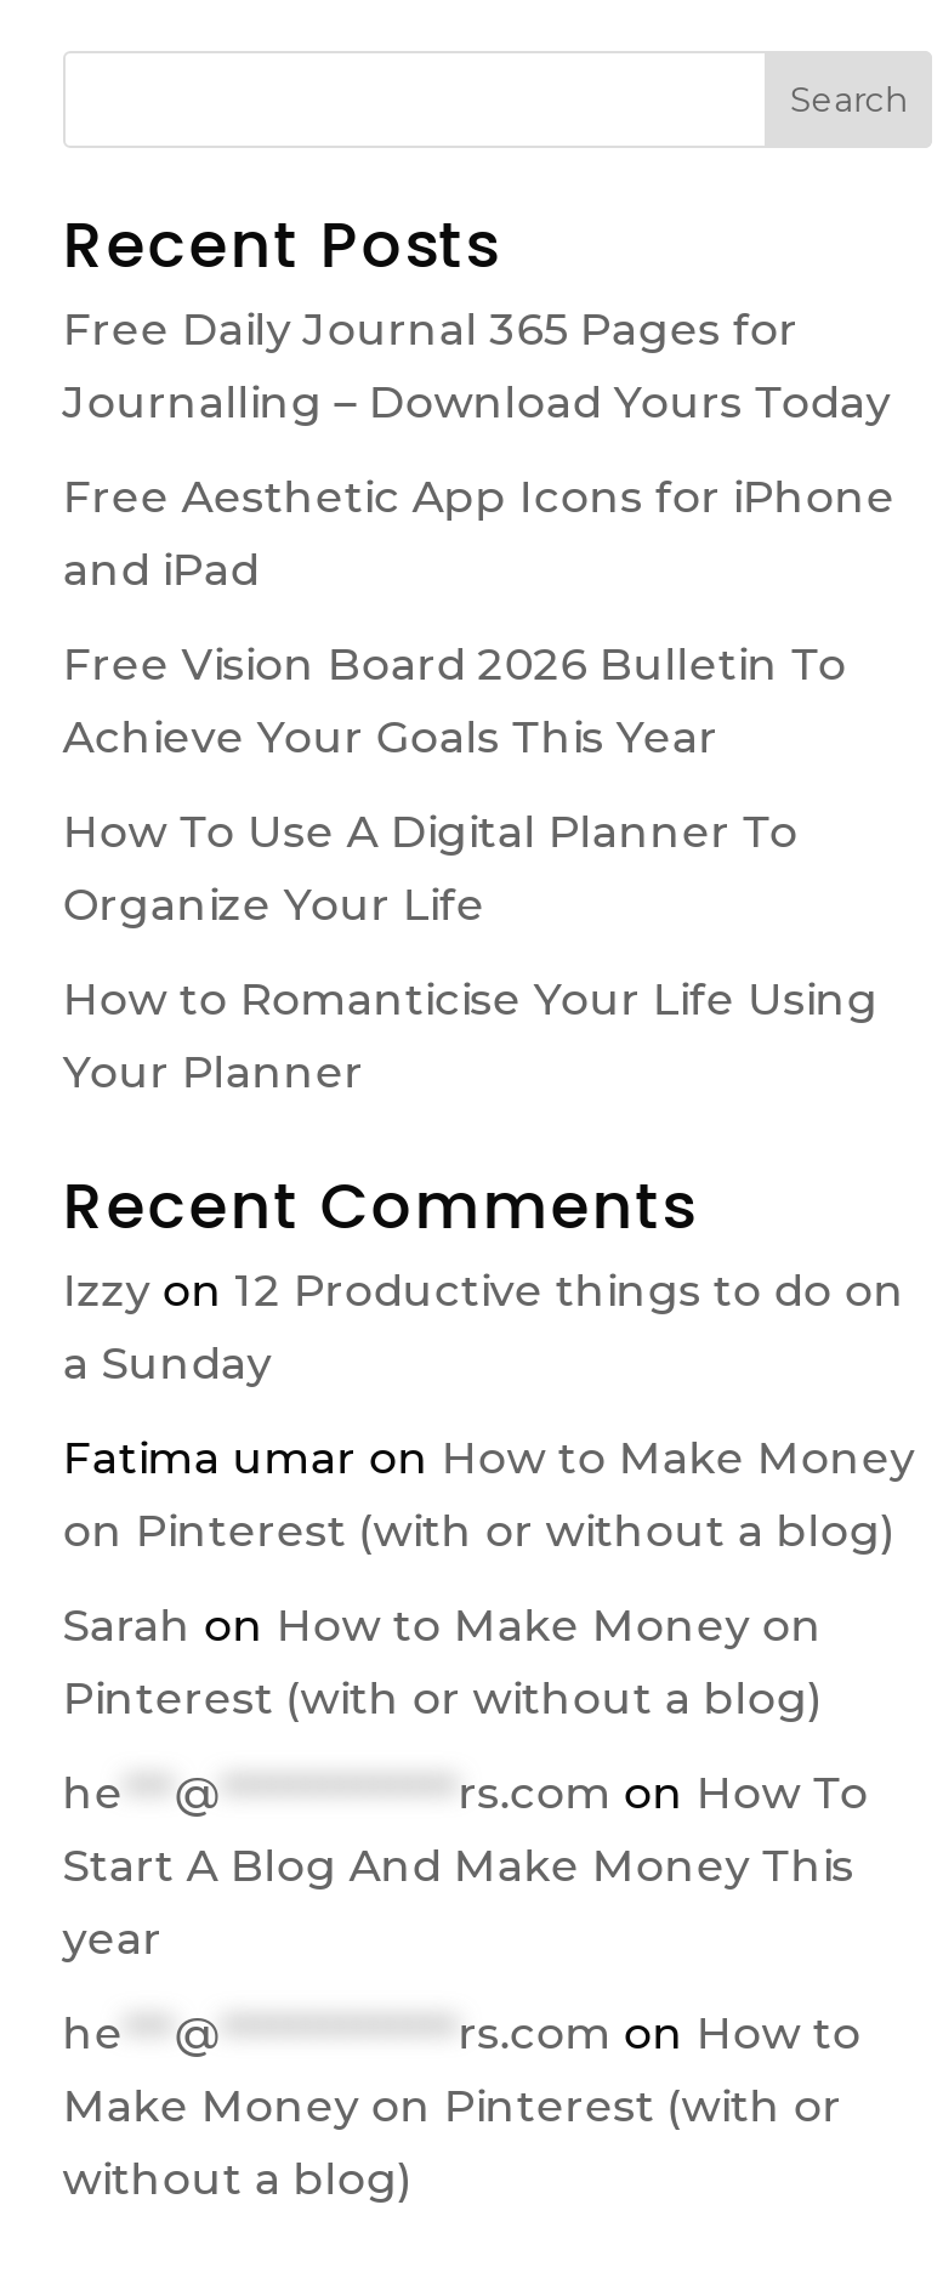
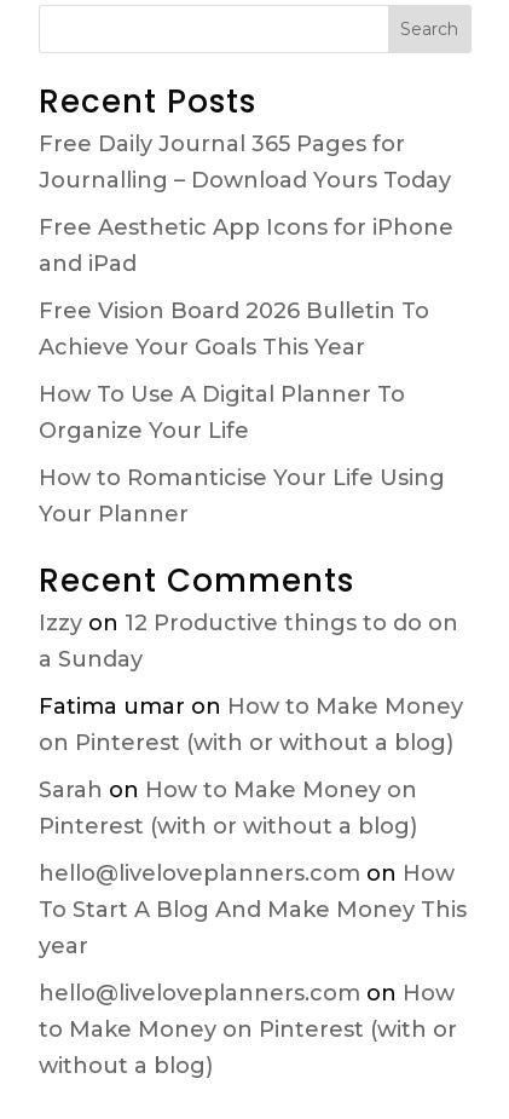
- he *** @ ************** rs.com on How To
- Start A Blog And Make Money This
+ hello@liveloveplanners.com on How
+ To Start A Blog And Make Money This

- he *** @ ************** rs.com on How to
- Make Money on Pinterest (with or
+ hello@liveloveplanners.com on How
+ to Make Money on Pinterest (with or
